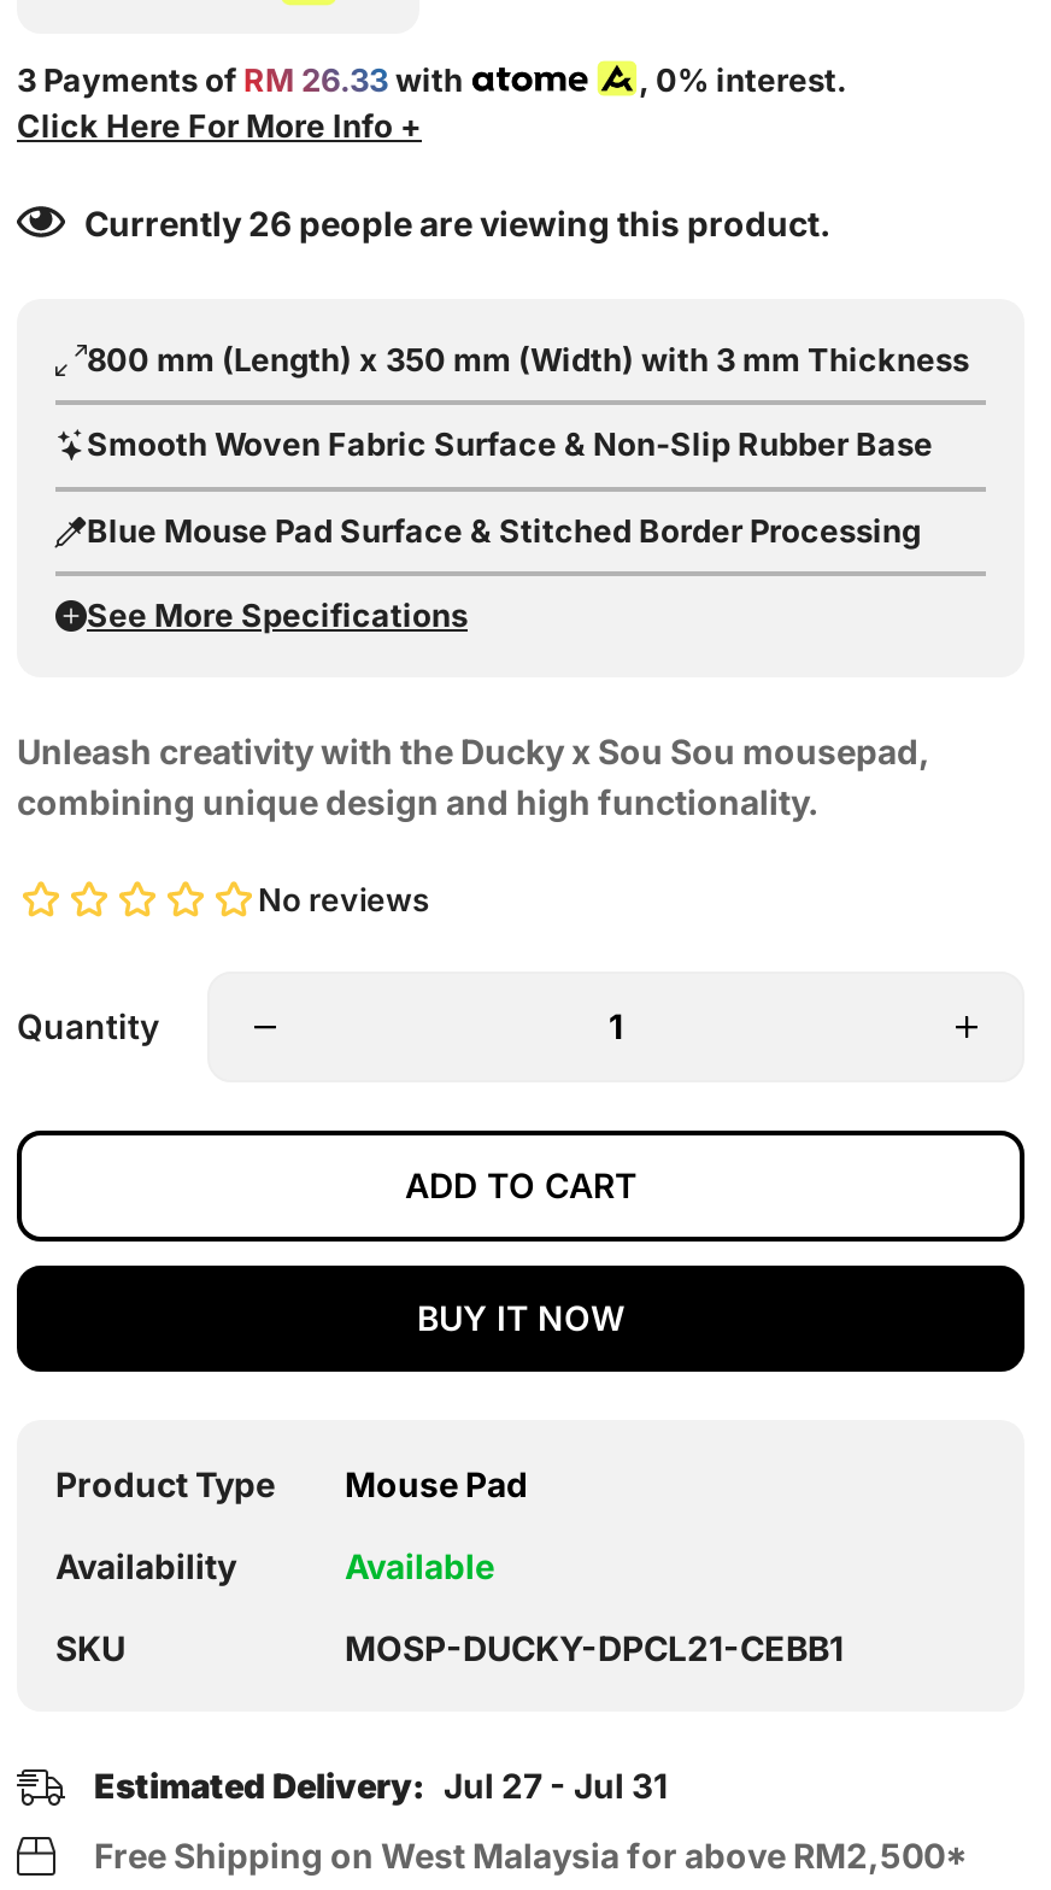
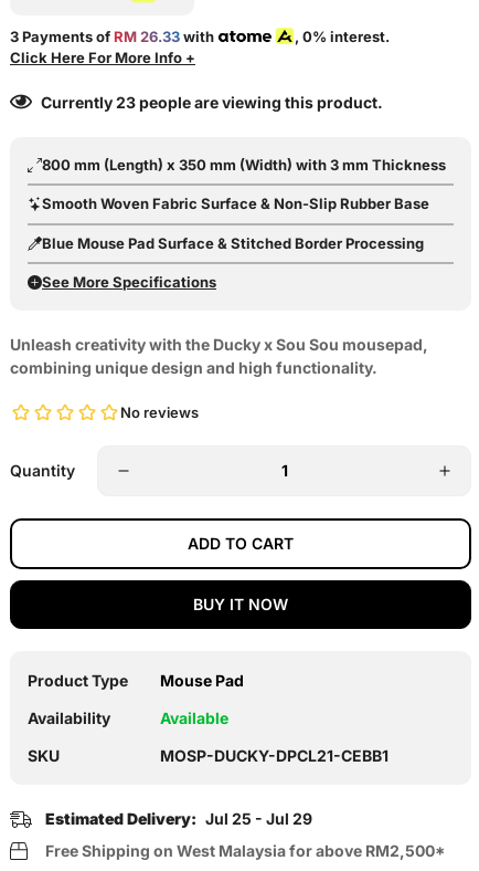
- Currently 26 people are viewing this product.
+ Currently 23 people are viewing this product.

- Estimated Delivery: Jul 27 - Jul 31
+ Estimated Delivery: Jul 25 - Jul 29
